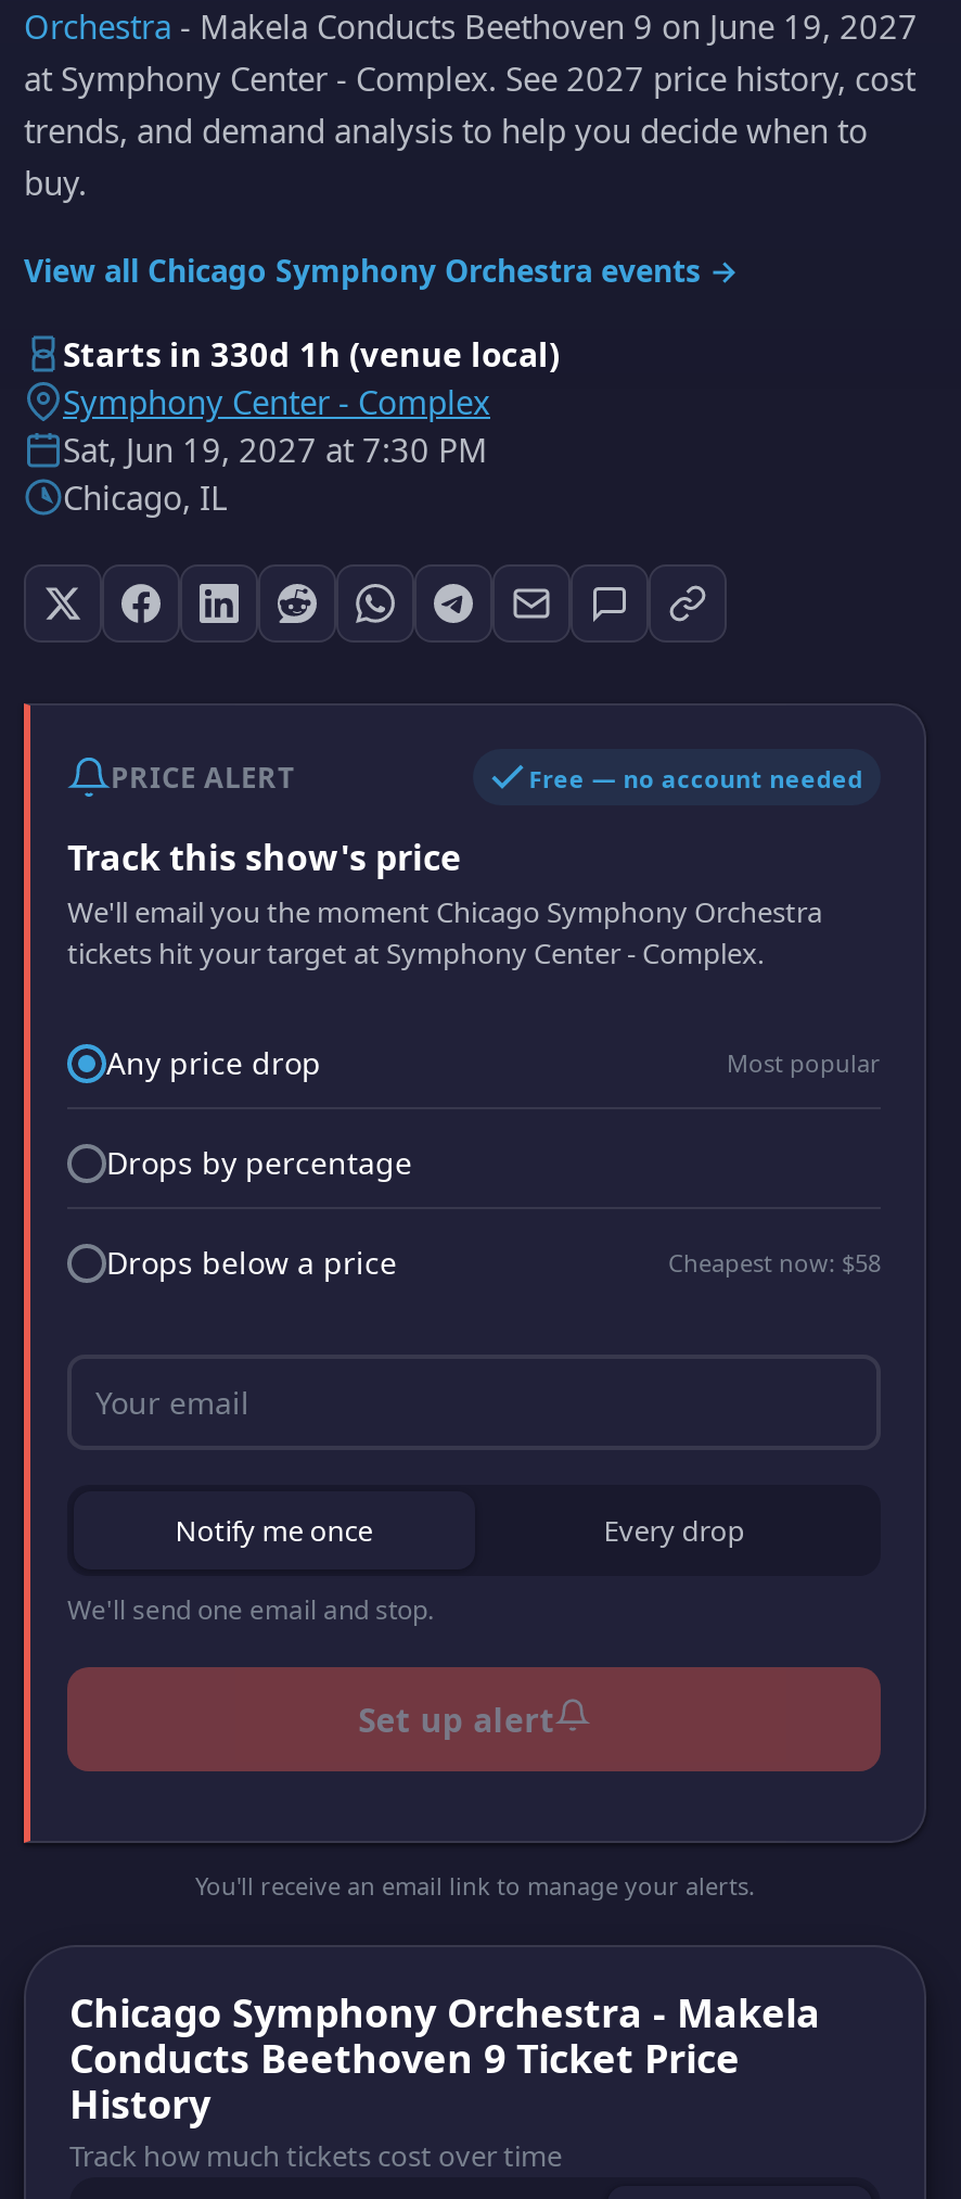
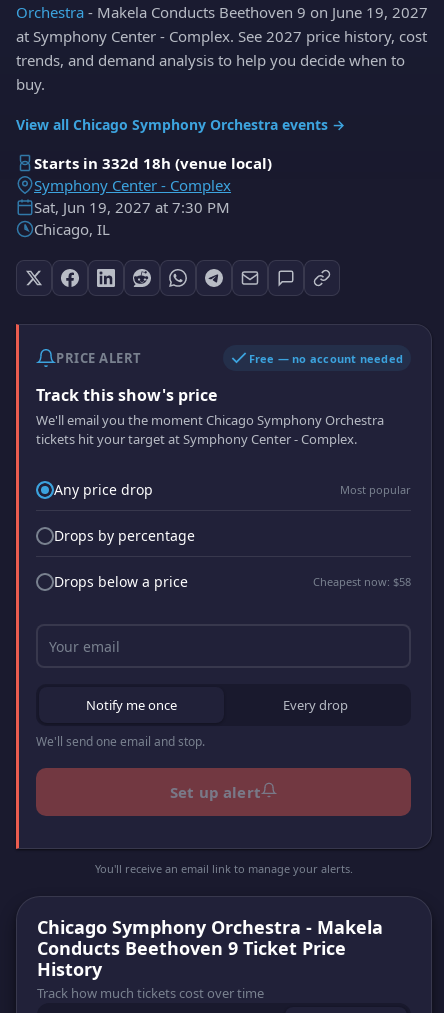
- Starts in 330d 1h (venue local)
+ Starts in 332d 18h (venue local)
